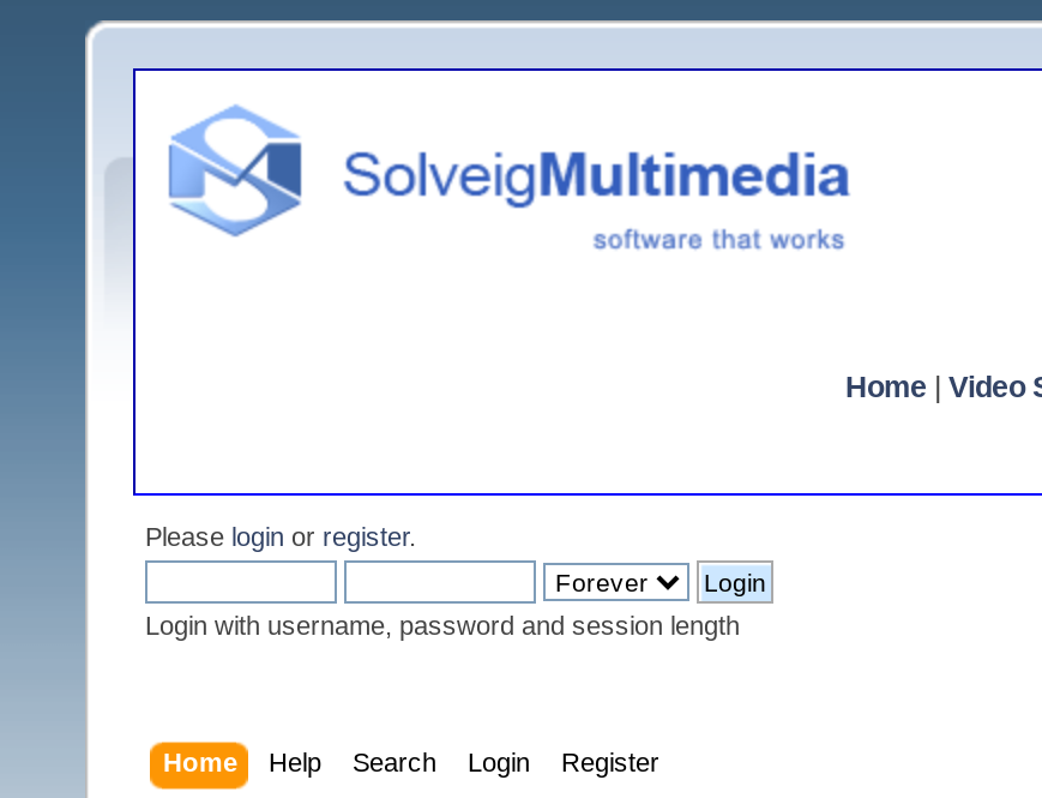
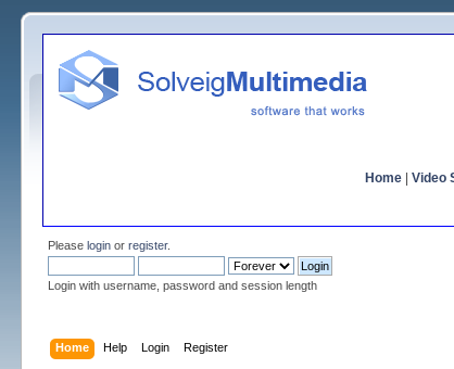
- Search
